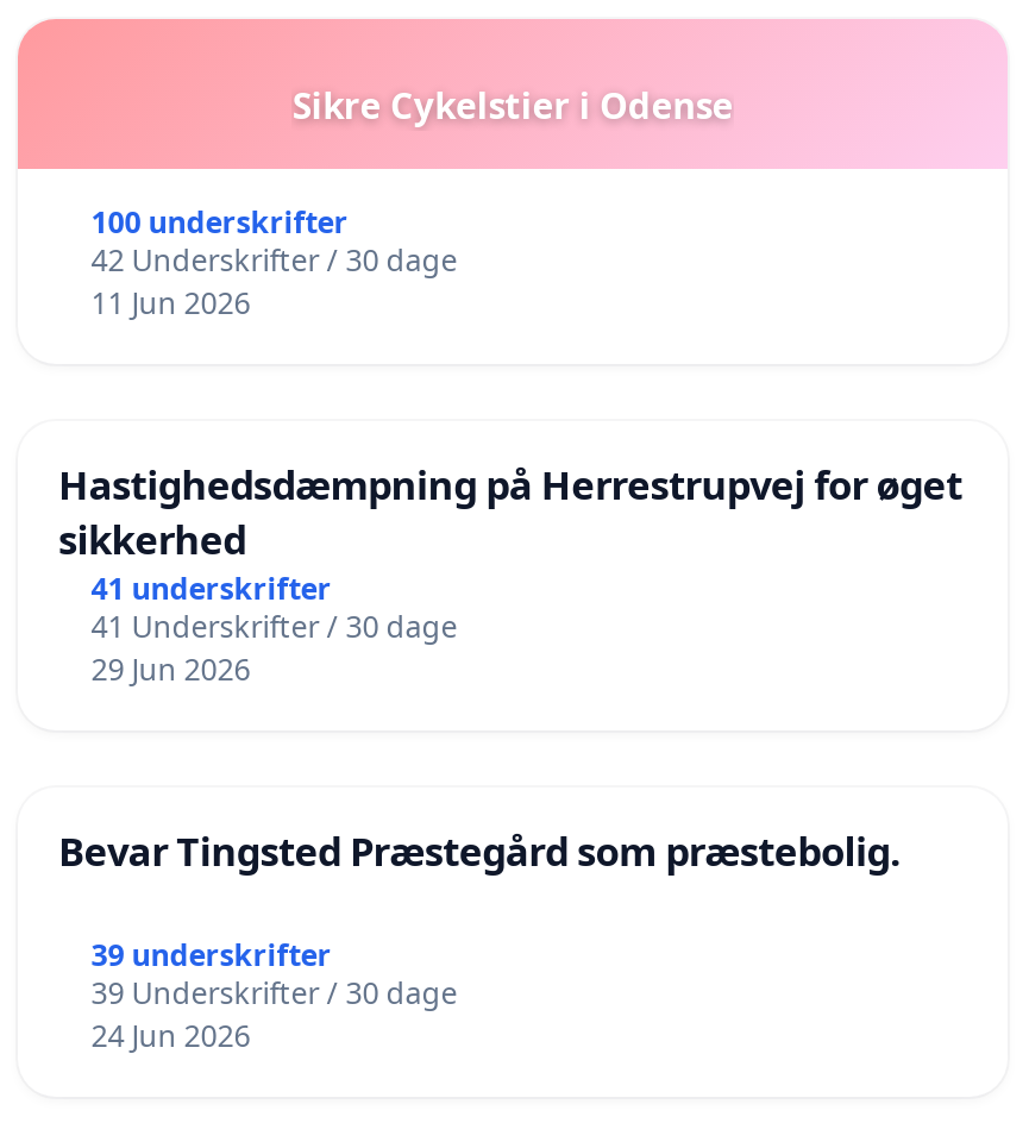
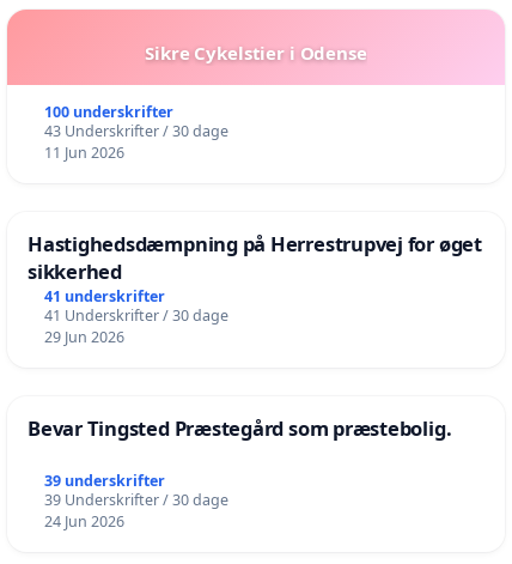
- 42 Underskrifter / 30 dage
+ 43 Underskrifter / 30 dage
